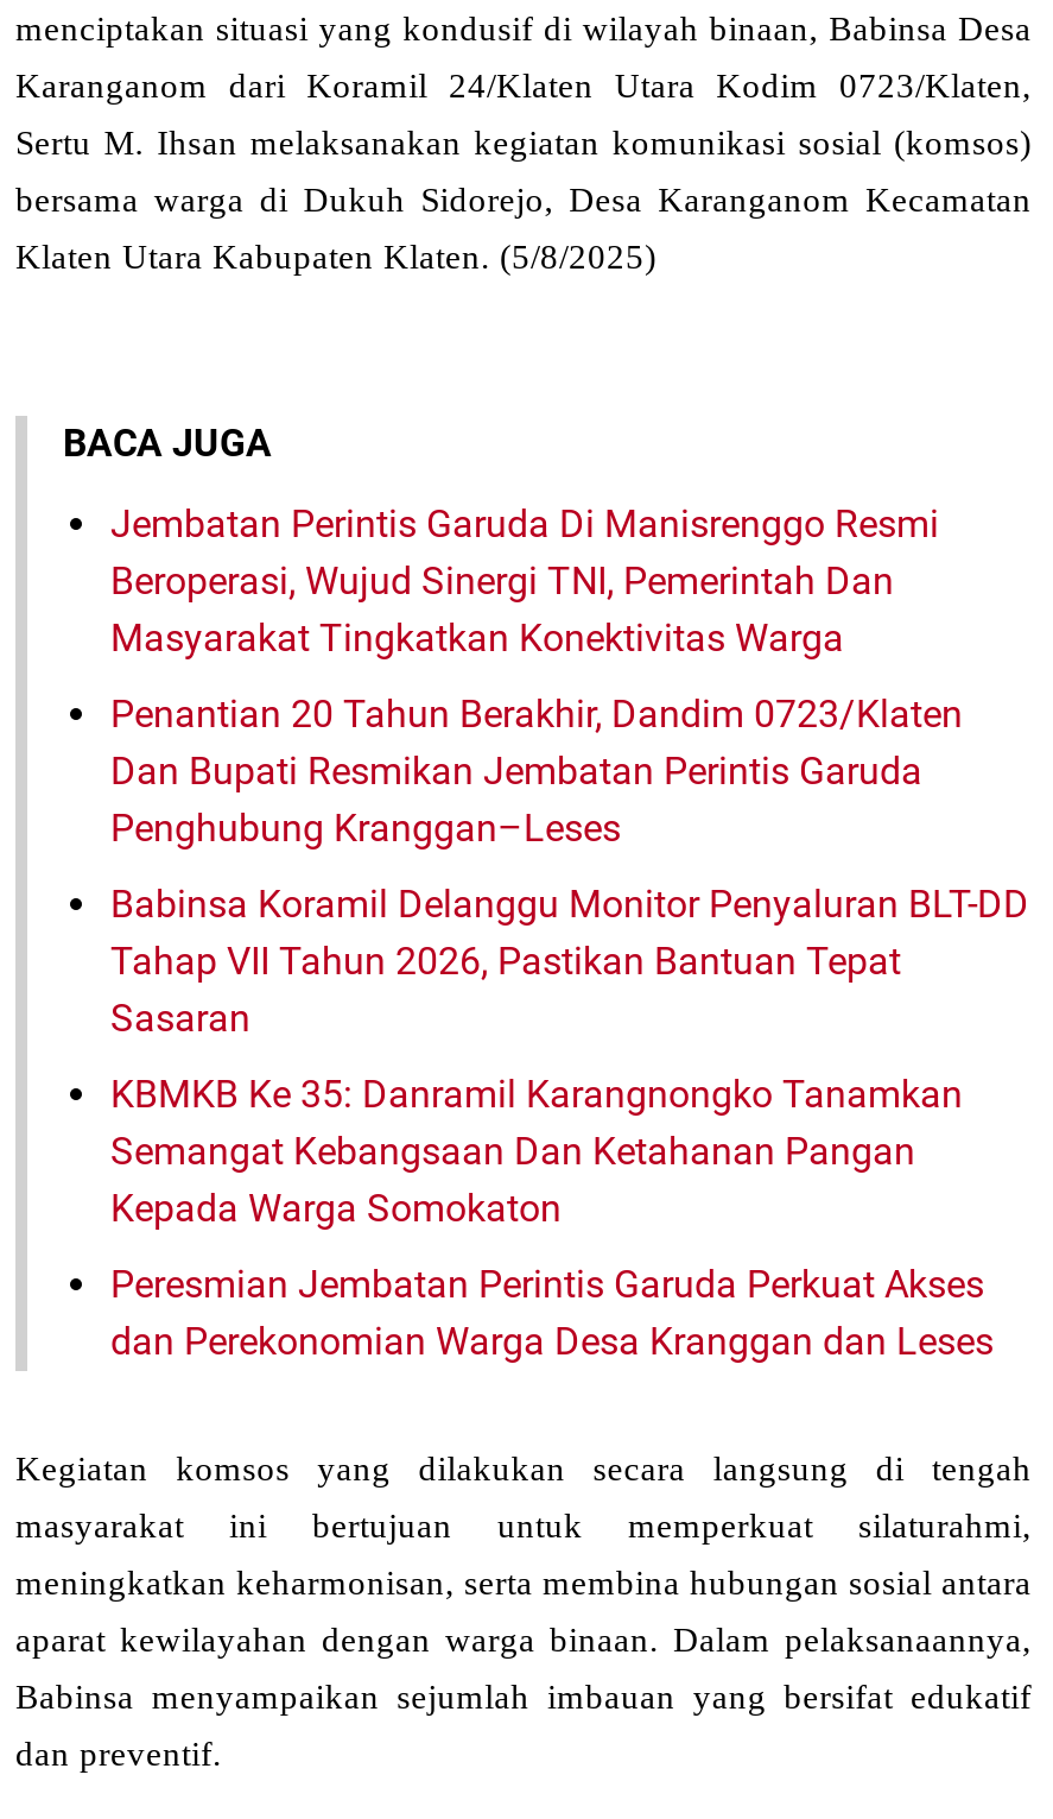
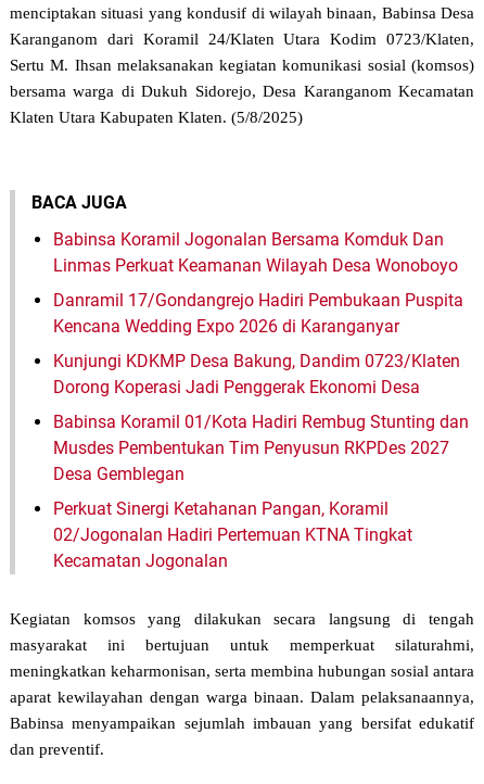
- Jembatan Perintis Garuda Di Manisrenggo Resmi
- Beroperasi, Wujud Sinergi TNI, Pemerintah Dan
- Masyarakat Tingkatkan Konektivitas Warga
+ Babinsa Koramil Jogonalan Bersama Komduk Dan
+ Linmas Perkuat Keamanan Wilayah Desa Wonoboyo

- Penantian 20 Tahun Berakhir, Dandim 0723/Klaten
- Dan Bupati Resmikan Jembatan Perintis Garuda
- Penghubung Kranggan–Leses
+ Danramil 17/Gondangrejo Hadiri Pembukaan Puspita
+ Kencana Wedding Expo 2026 di Karanganyar

- Babinsa Koramil Delanggu Monitor Penyaluran BLT-DD
- Tahap VII Tahun 2026, Pastikan Bantuan Tepat
- Sasaran
+ Kunjungi KDKMP Desa Bakung, Dandim 0723/Klaten
+ Dorong Koperasi Jadi Penggerak Ekonomi Desa

- KBMKB Ke 35: Danramil Karangnongko Tanamkan
- Semangat Kebangsaan Dan Ketahanan Pangan
- Kepada Warga Somokaton
+ Babinsa Koramil 01/Kota Hadiri Rembug Stunting dan
+ Musdes Pembentukan Tim Penyusun RKPDes 2027
+ Desa Gemblegan

- Peresmian Jembatan Perintis Garuda Perkuat Akses
- dan Perekonomian Warga Desa Kranggan dan Leses
+ Perkuat Sinergi Ketahanan Pangan, Koramil
+ 02/Jogonalan Hadiri Pertemuan KTNA Tingkat
+ Kecamatan Jogonalan
